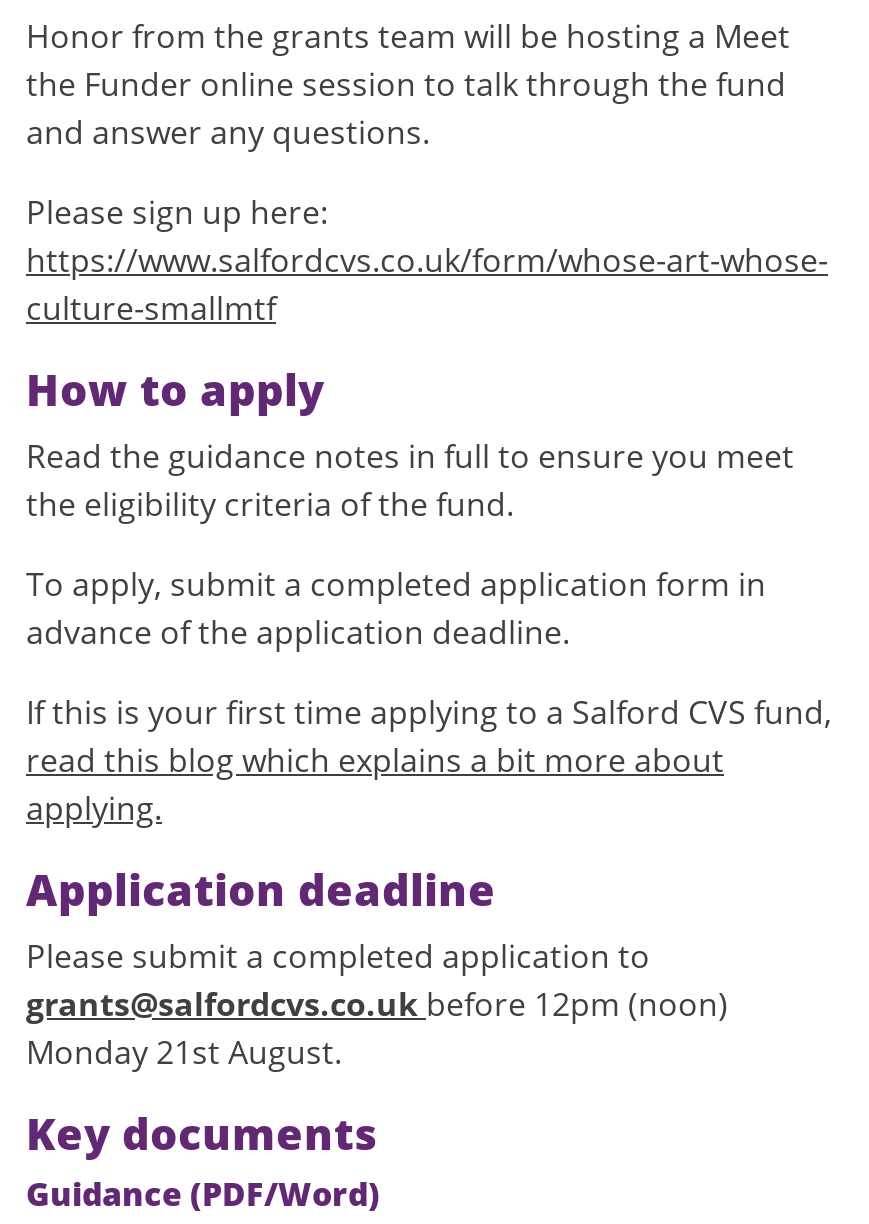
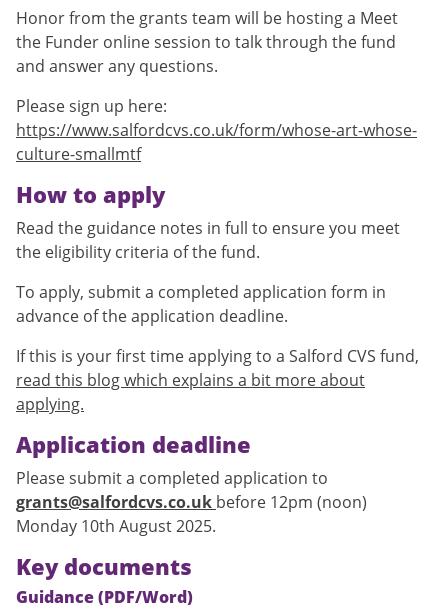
- Monday 21st August.
+ Monday 10th August 2025.
